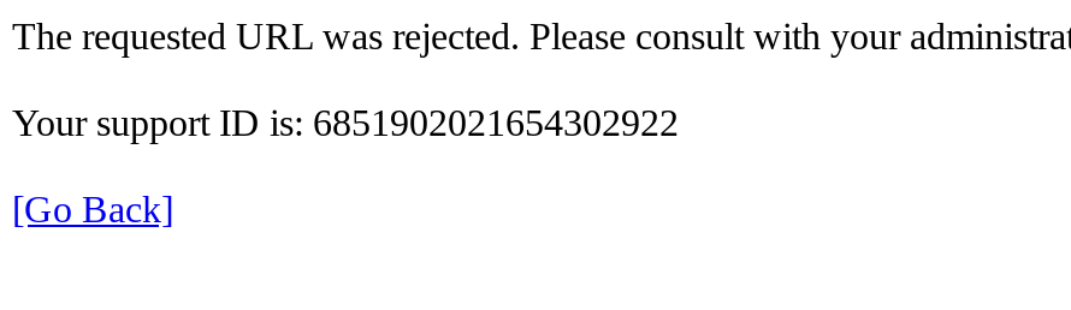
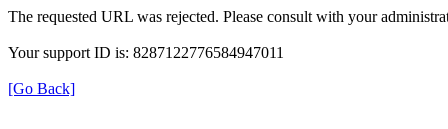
- Your support ID is: 6851902021654302922
+ Your support ID is: 8287122776584947011
